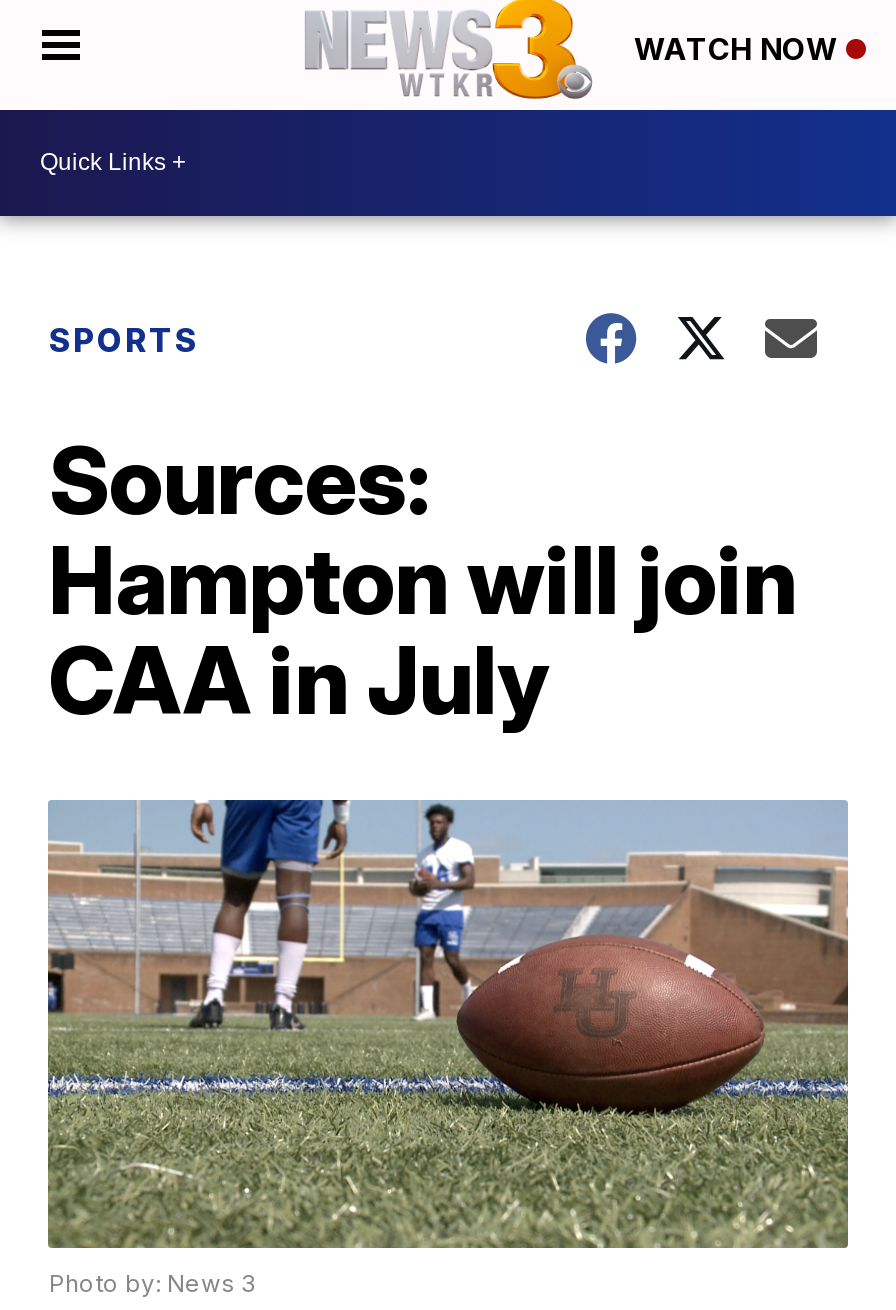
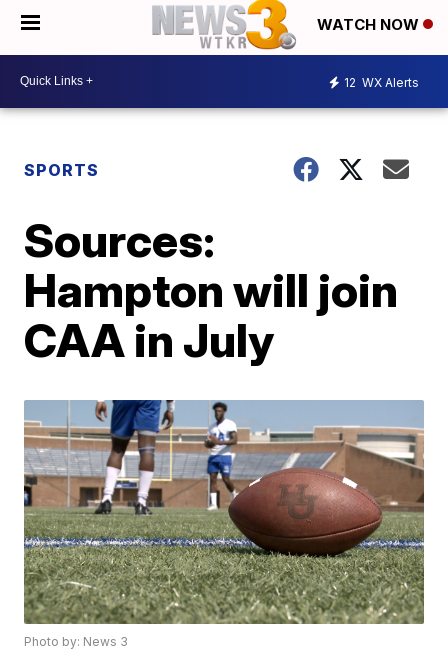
+ 12 WX Alerts
